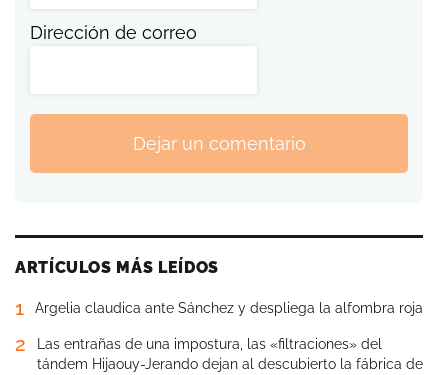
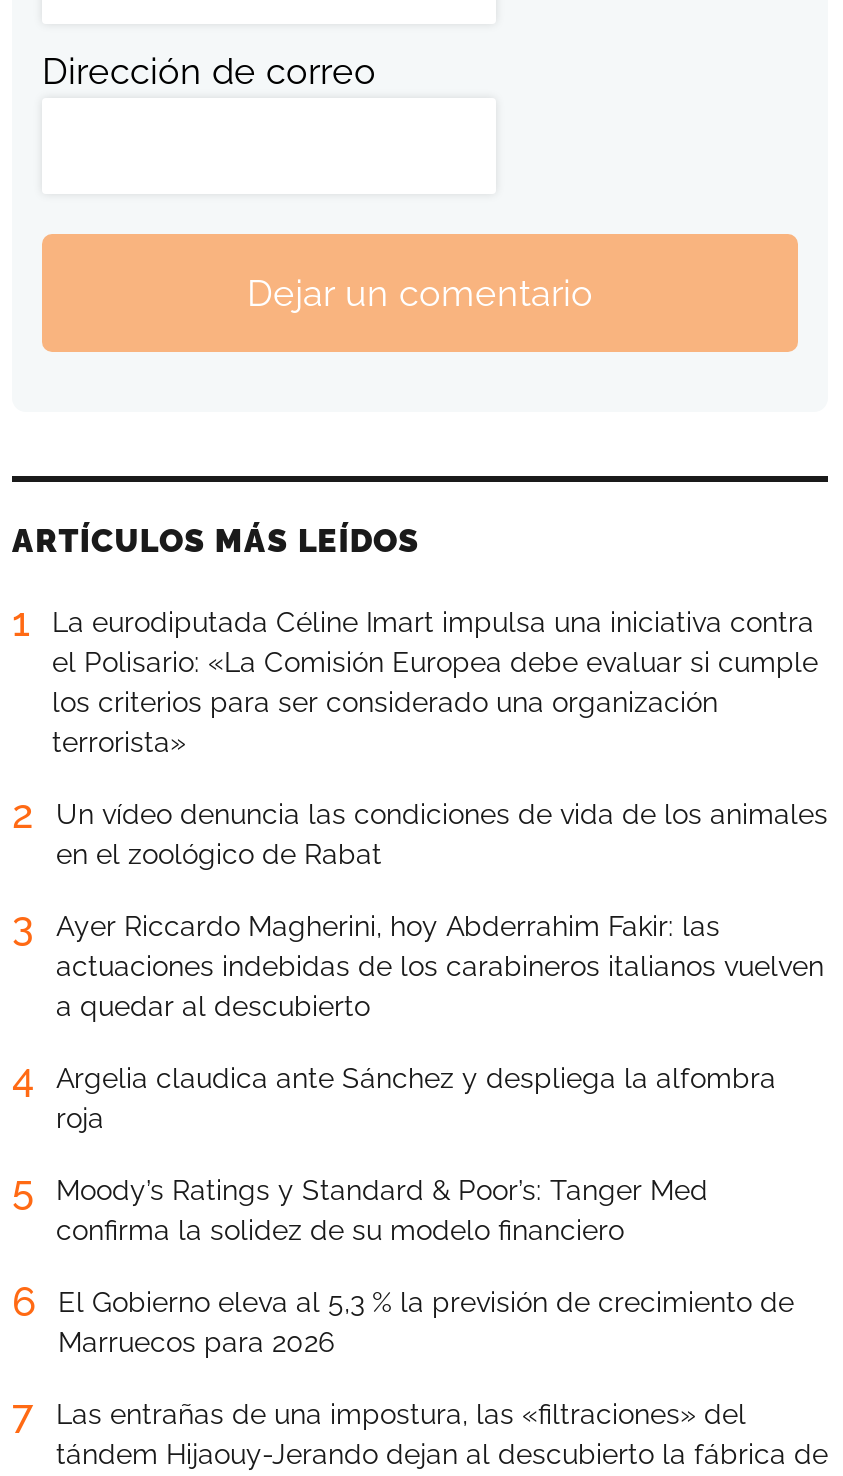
- Argelia claudica ante Sánchez y despliega la alfombra roja
+ La eurodiputada Céline Imart impulsa una iniciativa contra
+ el Polisario: «La Comisión Europea debe evaluar si cumple
+ los criterios para ser considerado una organización
+ terrorista»

+ Un vídeo denuncia las condiciones de vida de los animales
+ en el zoológico de Rabat
+ 3
+ Ayer Riccardo Magherini, hoy Abderrahim Fakir: las
+ actuaciones indebidas de los carabineros italianos vuelven
+ a quedar al descubierto
+ 4
+ Argelia claudica ante Sánchez y despliega la alfombra
+ roja
+ 5
+ Moody’s Ratings y Standard & Poor’s: Tanger Med
+ confirma la solidez de su modelo financiero
+ 6
+ El Gobierno eleva al 5,3 % la previsión de crecimiento de
+ Marruecos para 2026
+ 7
